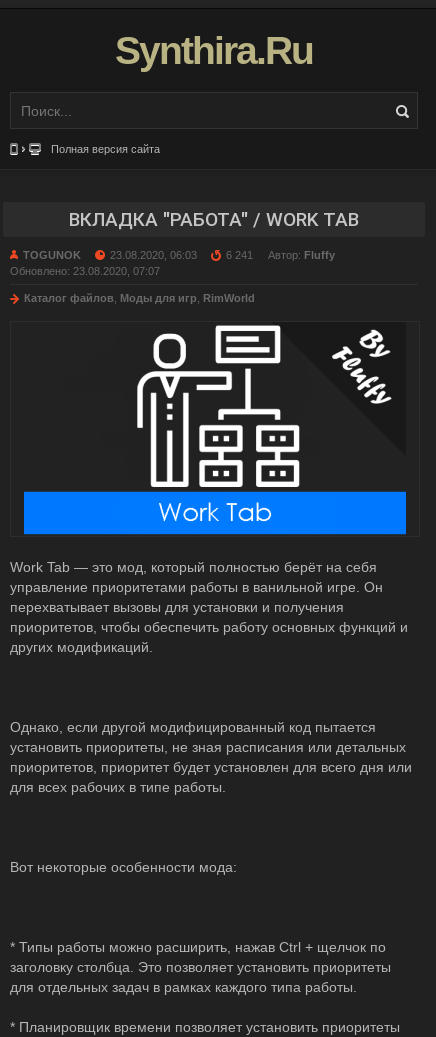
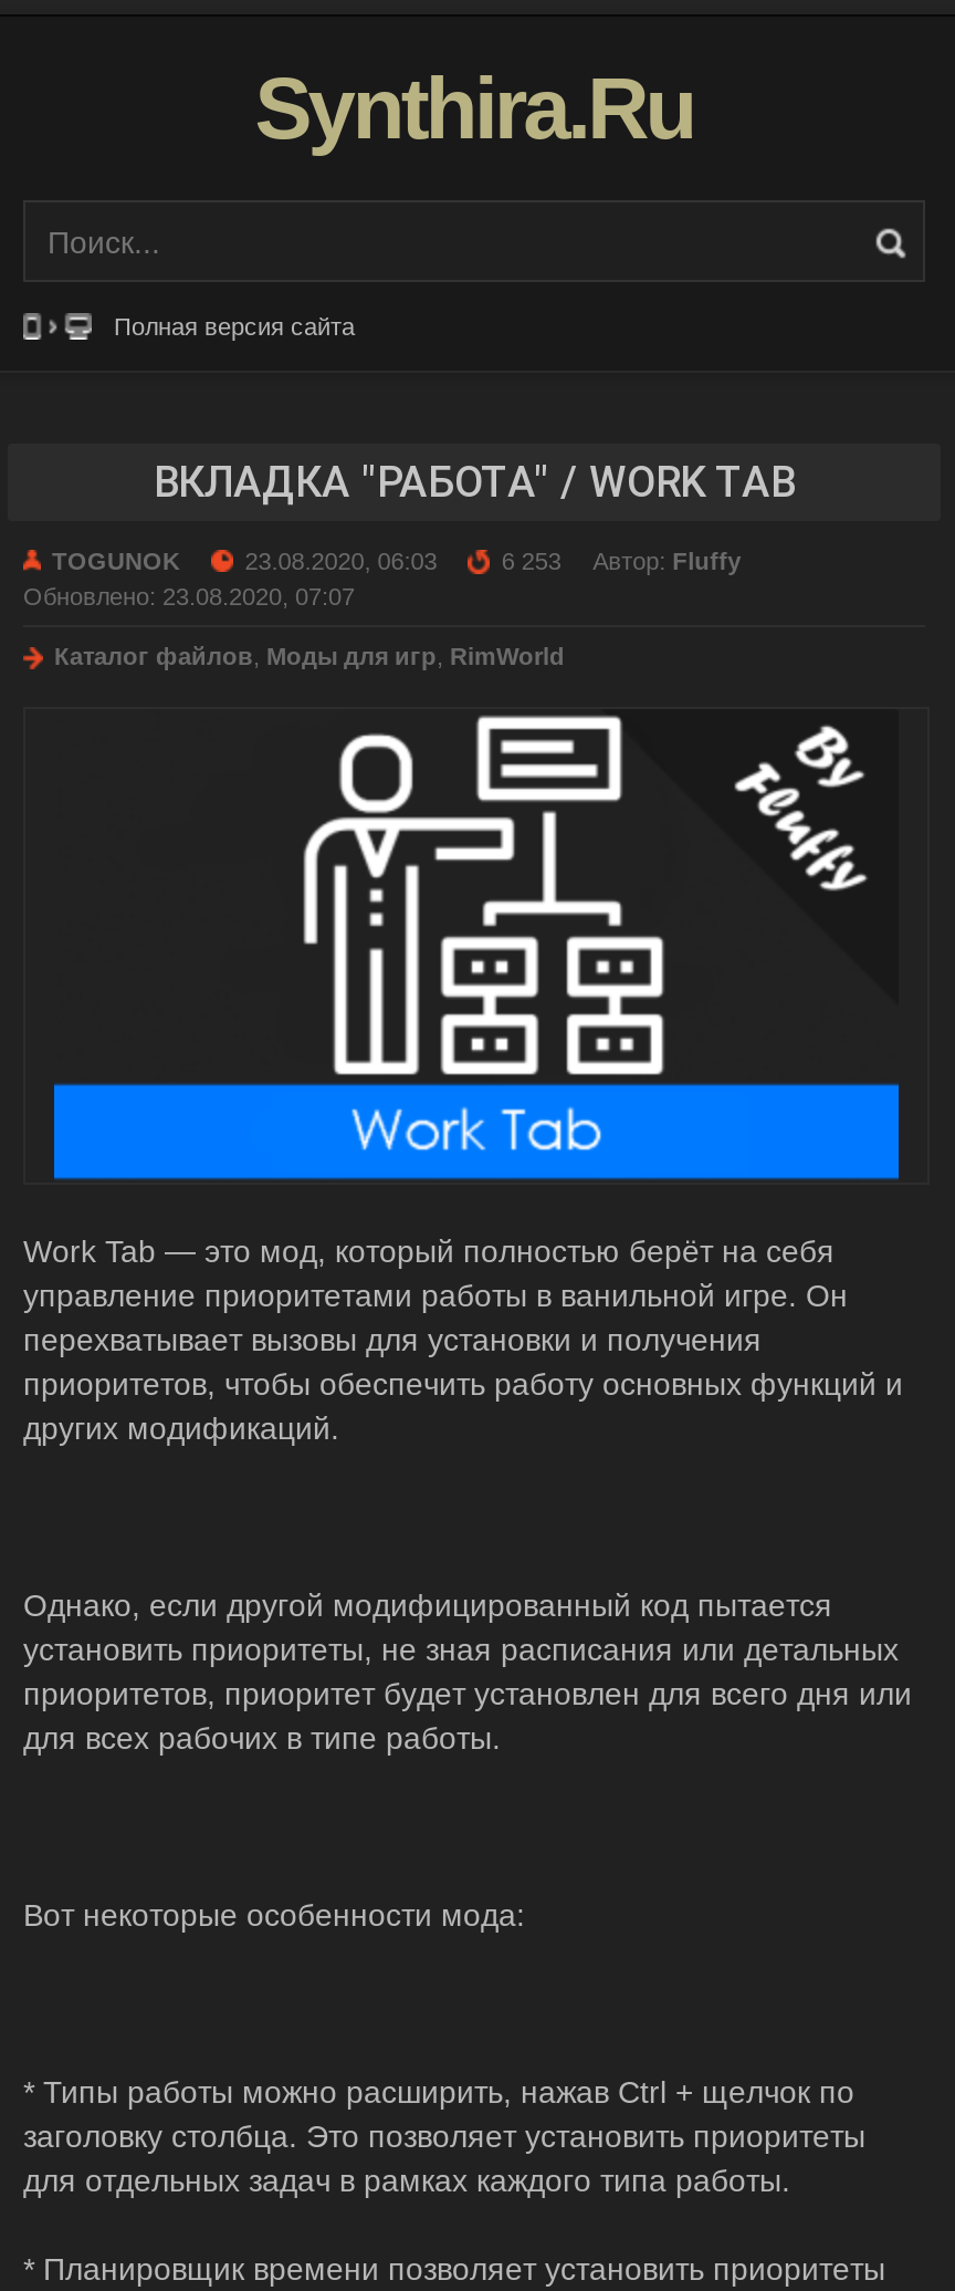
- 6 241 Автор: Fluffy
+ 6 253 Автор: Fluffy
